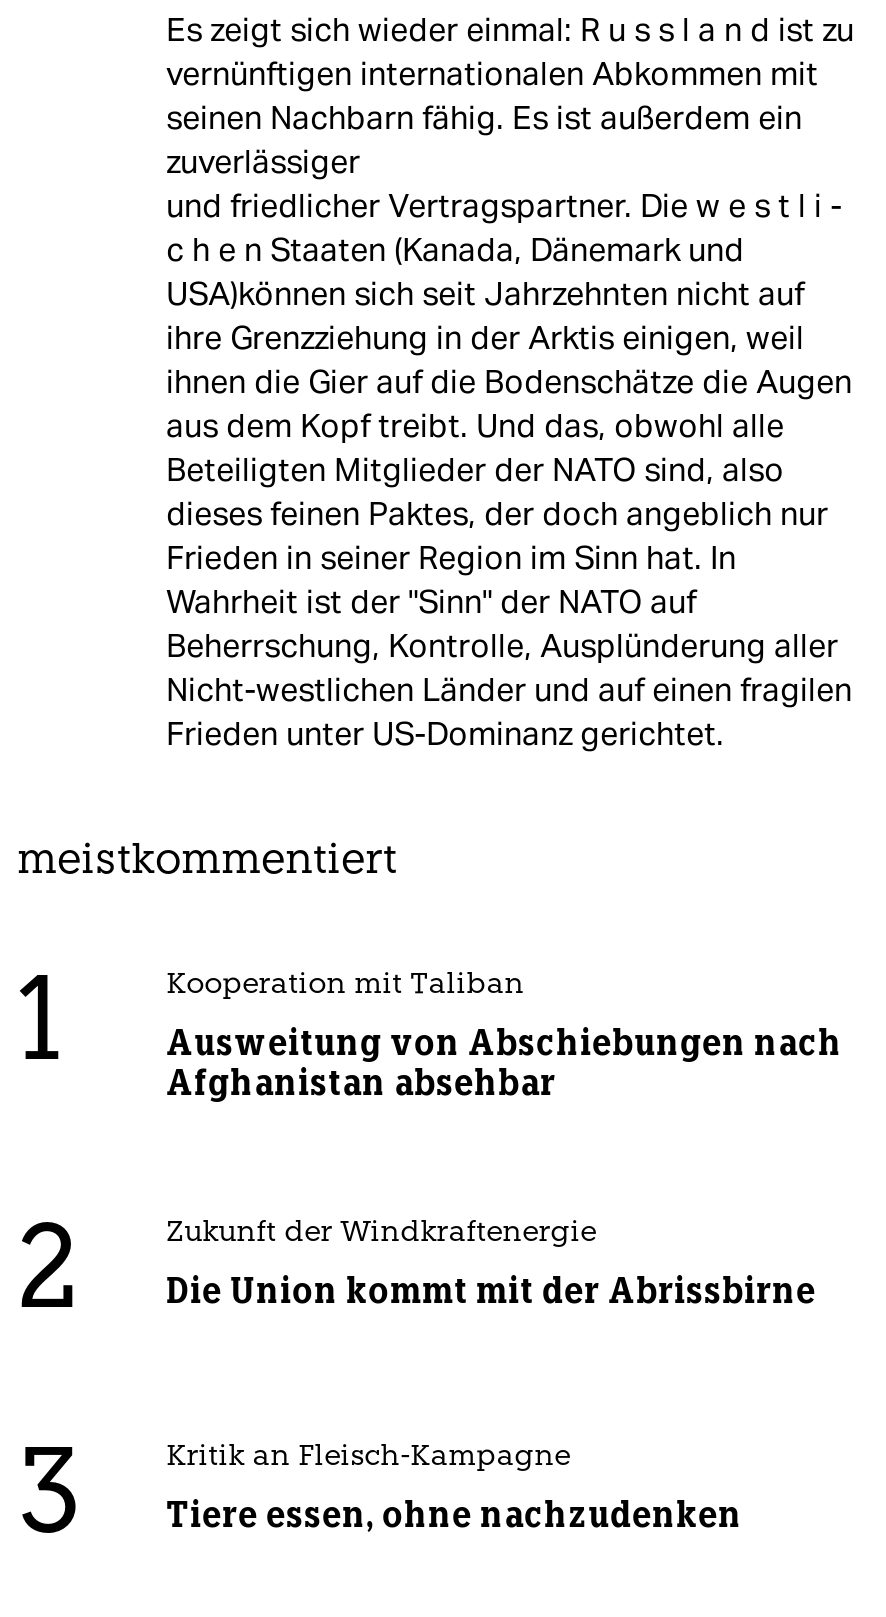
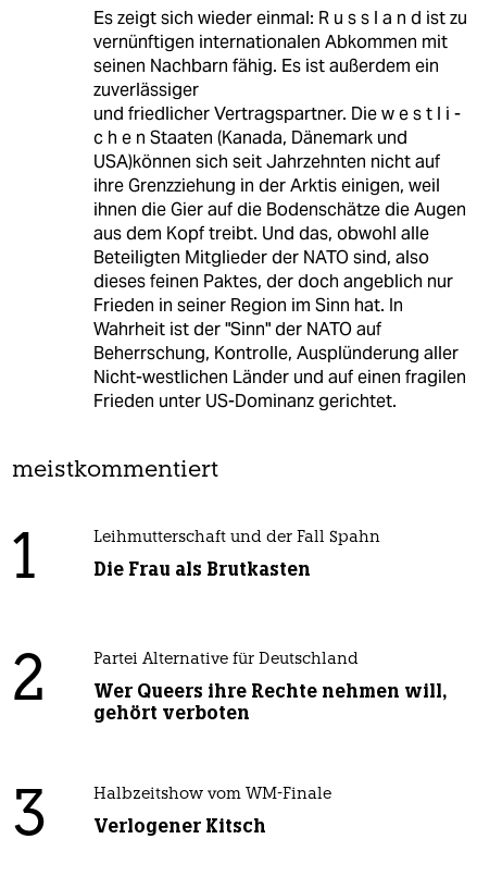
- Kooperation mit Taliban
+ Leihmutterschaft und der Fall Spahn

- Ausweitung von Abschiebungen nach
- Afghanistan absehbar
+ Die Frau als Brutkasten

- Zukunft der Windkraftenergie
+ Partei Alternative für Deutschland

- Die Union kommt mit der Abrissbirne
+ Wer Queers ihre Rechte nehmen will,
+ gehört verboten

- Kritik an Fleisch-Kampagne
+ Halbzeitshow vom WM-Finale

- Tiere essen, ohne nachzudenken
+ Verlogener Kitsch
